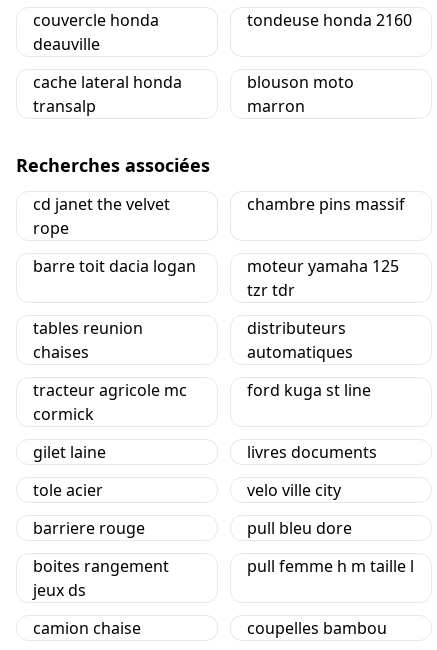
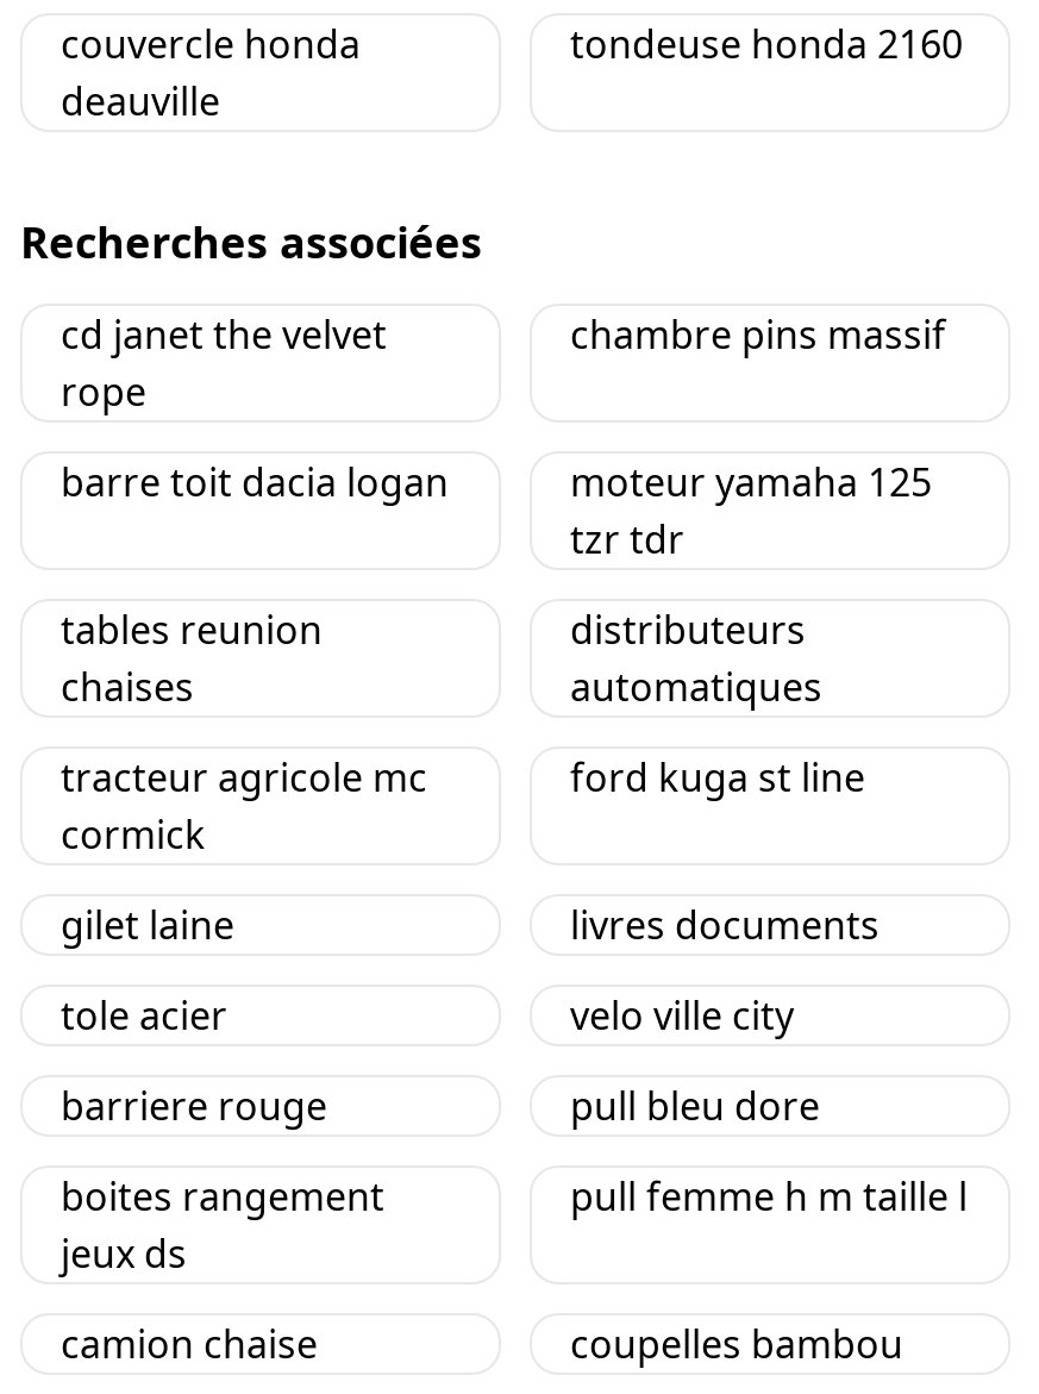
- cache lateral honda
- transalp

- blouson moto
- marron
